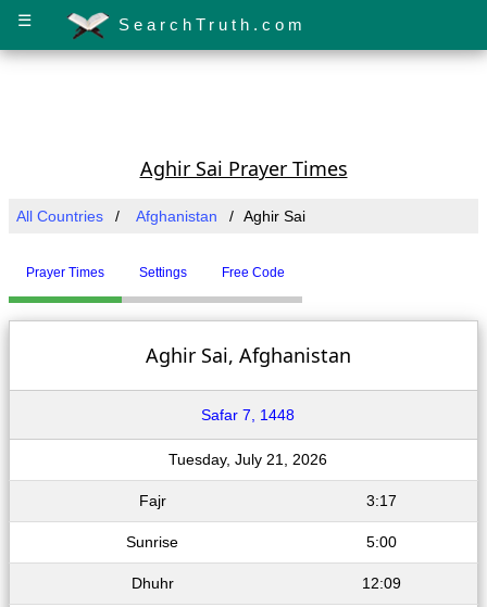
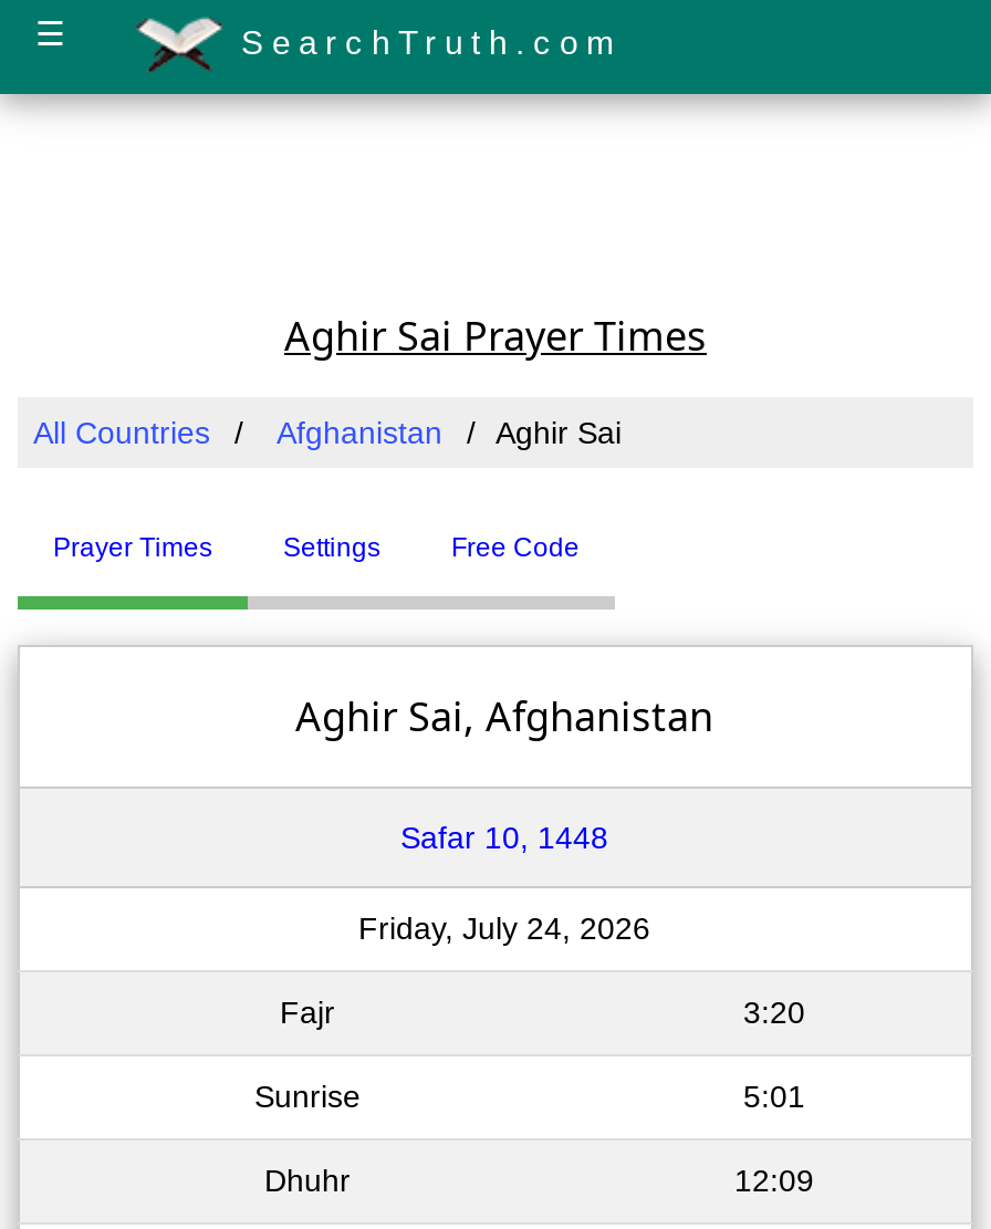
- Safar 7, 1448
+ Safar 10, 1448

- Tuesday, July 21, 2026
+ Friday, July 24, 2026

- 3:17
+ 3:20

- 5:00
+ 5:01
